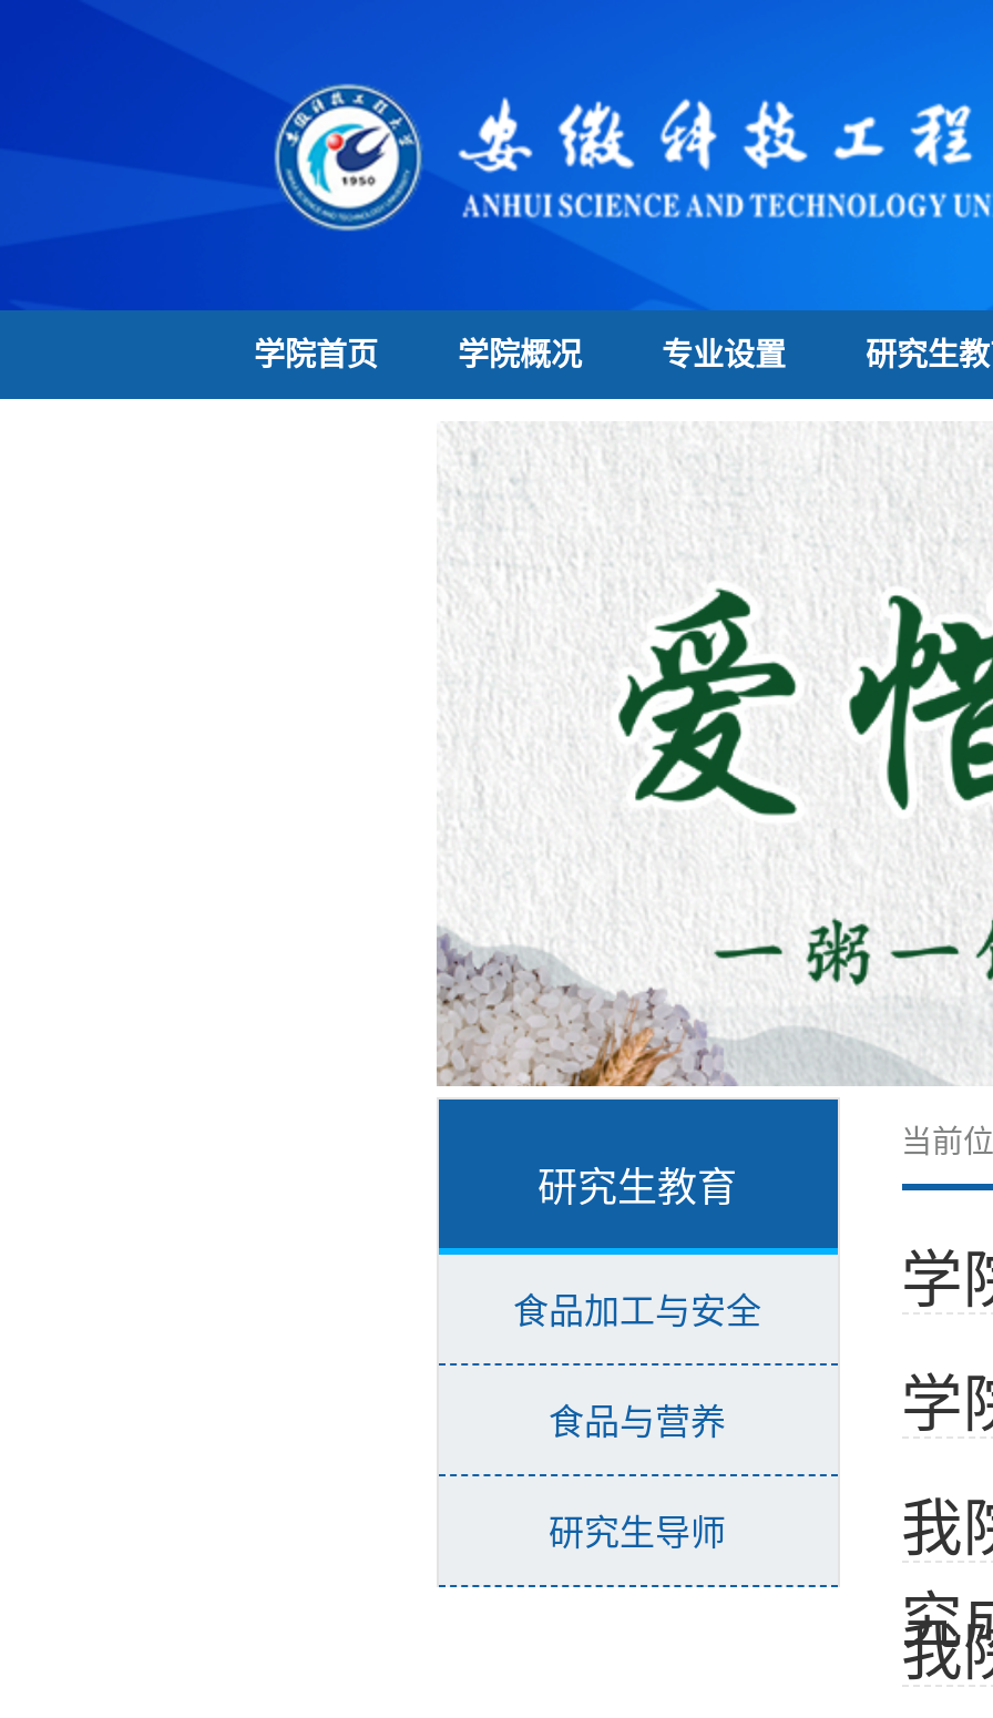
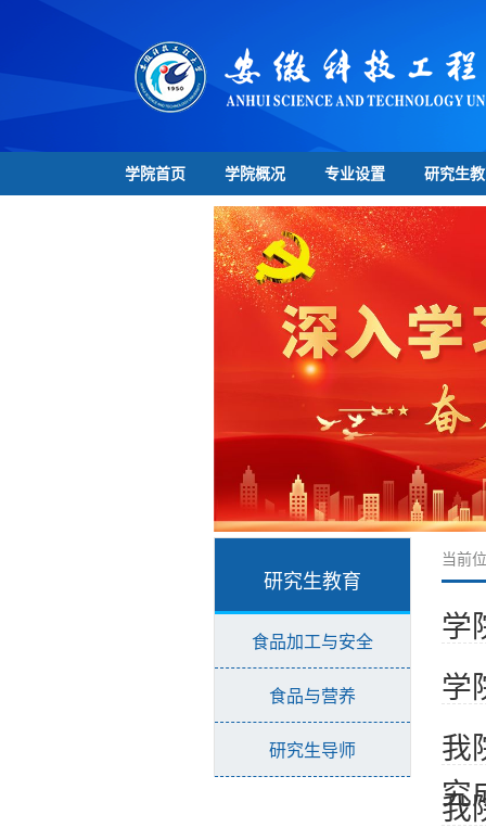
- [image]
+ [image]
